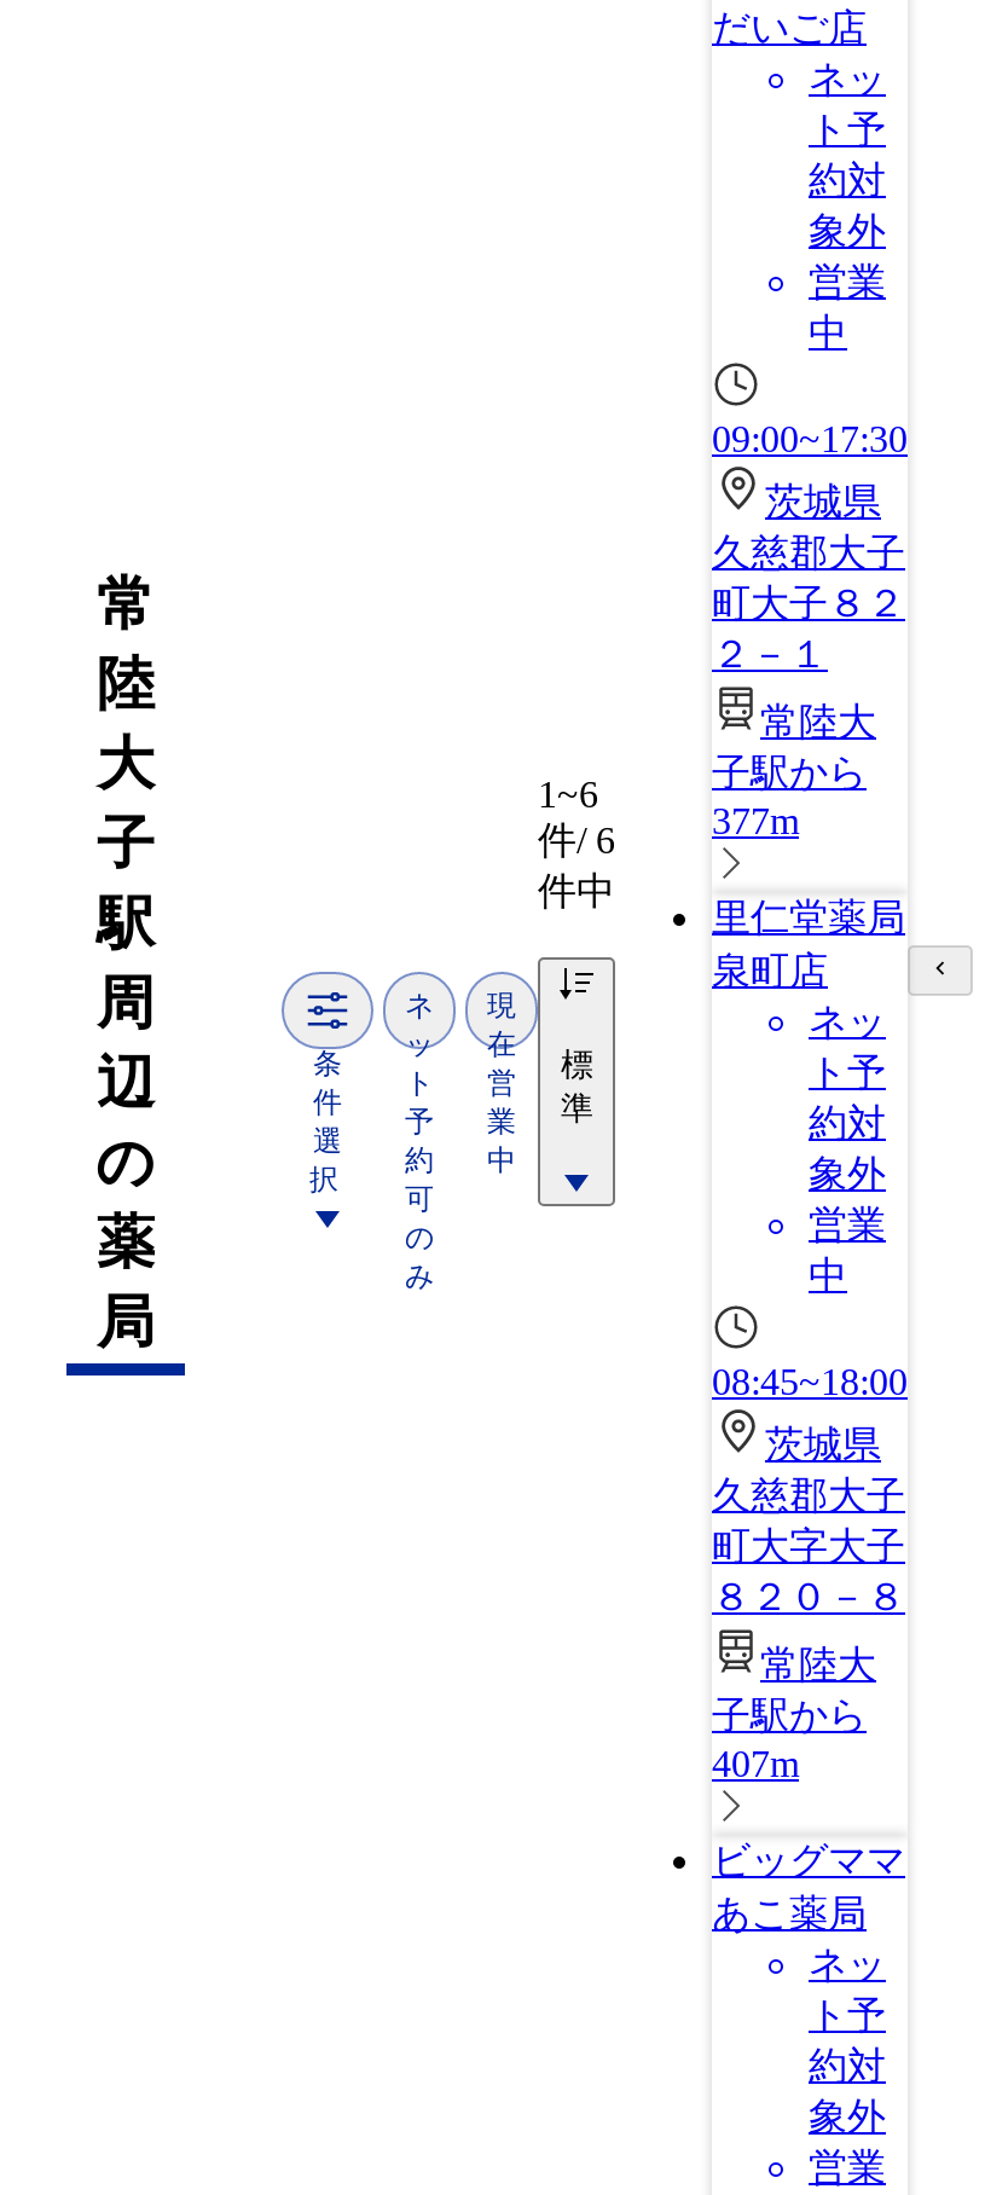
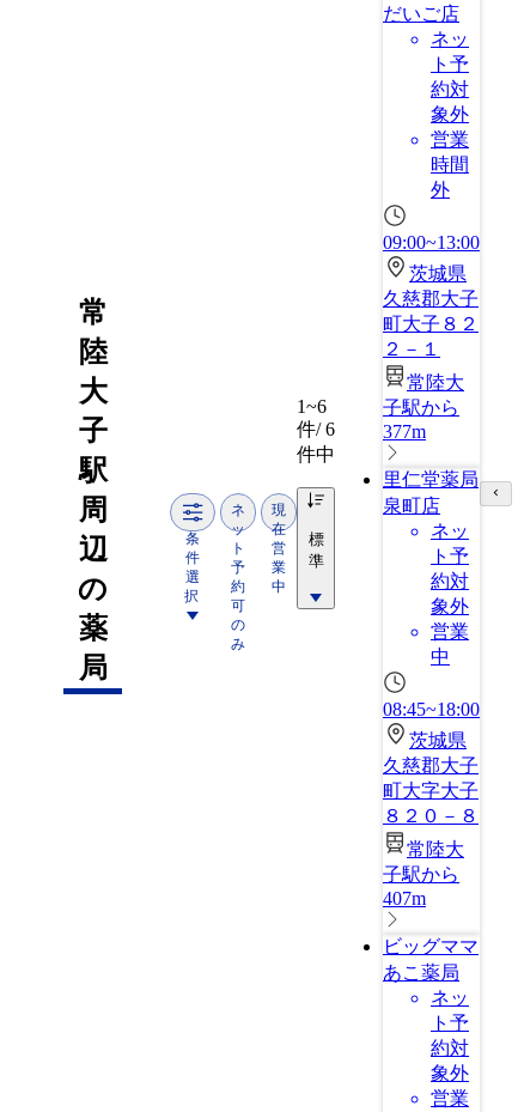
- 中
+ 時間
+ 外

- 09:00~17:30
+ 09:00~13:00
